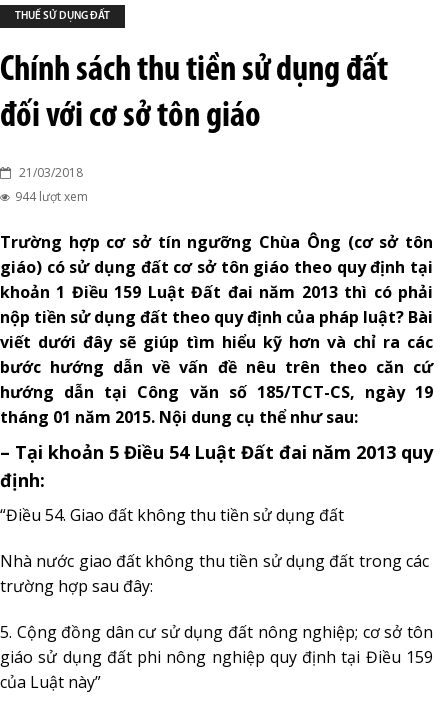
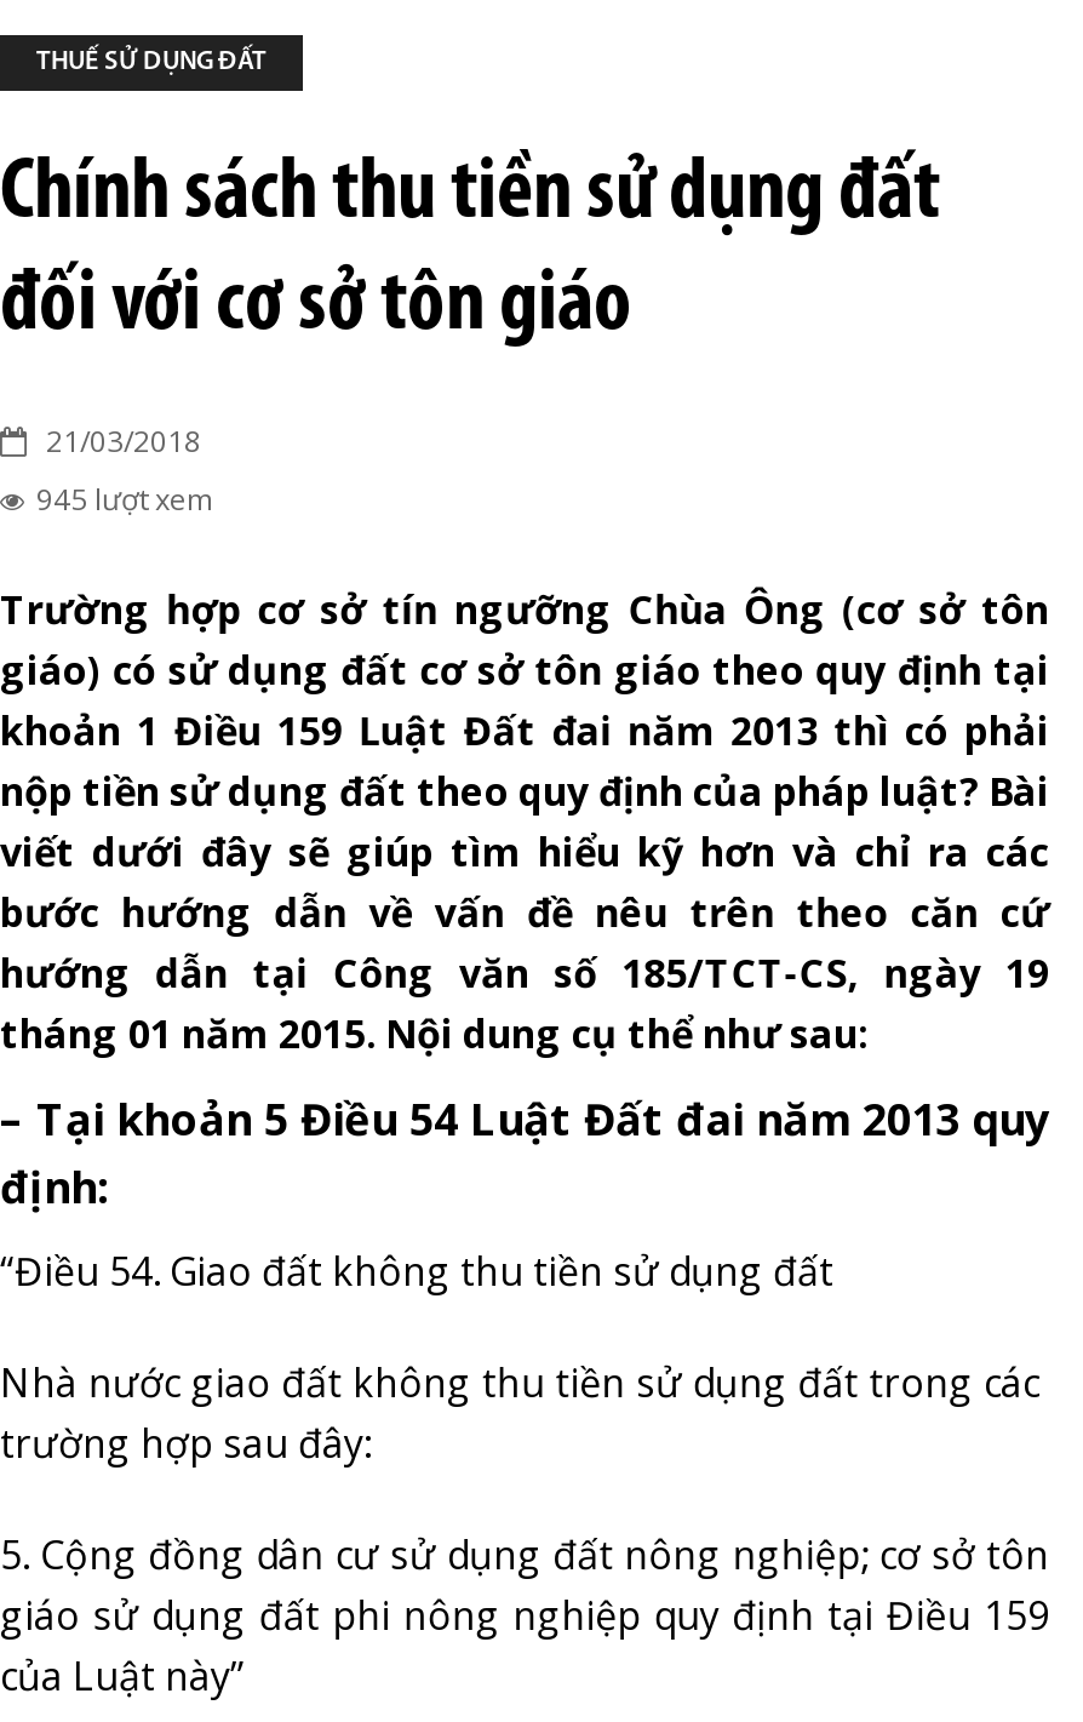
- 944 lượt xem
+ 945 lượt xem
